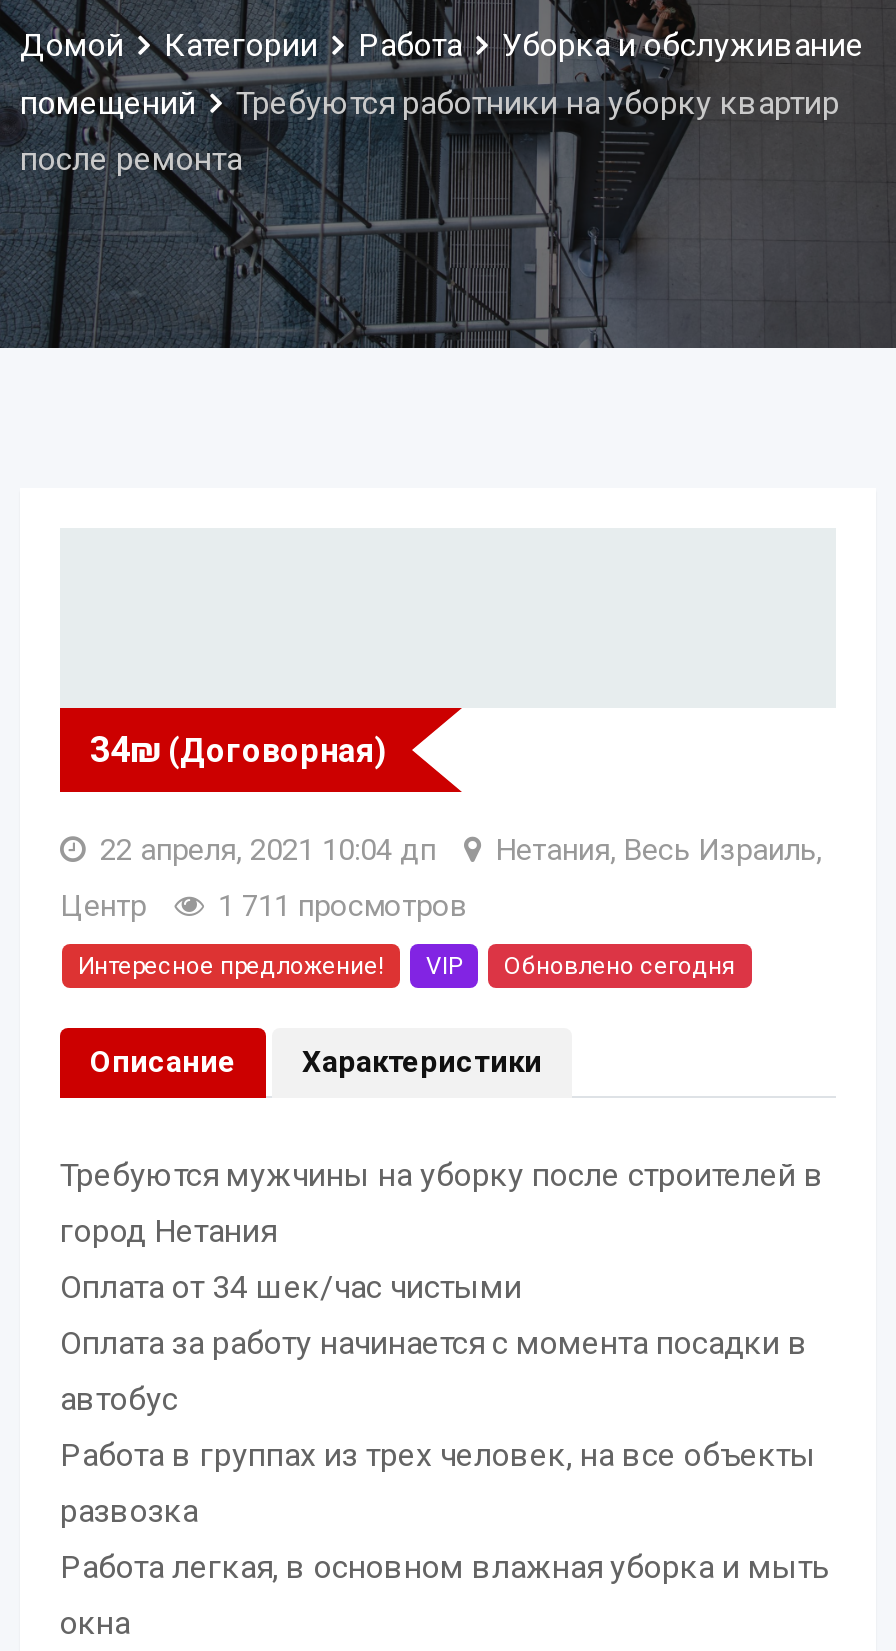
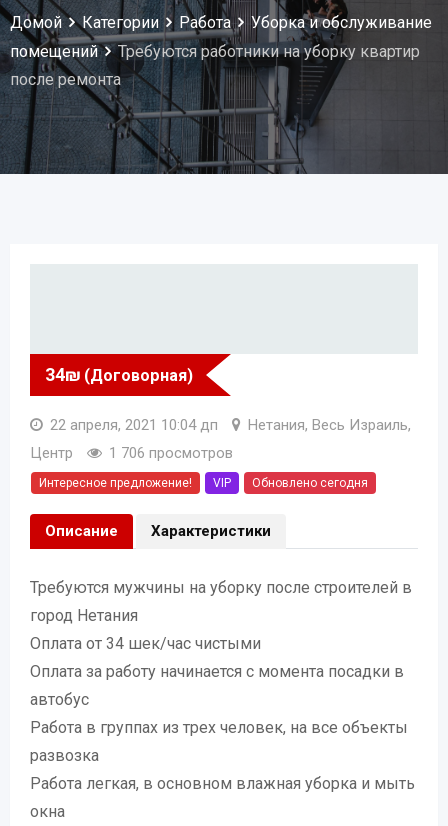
- Центр 1 711 просмотров
+ Центр 1 706 просмотров
